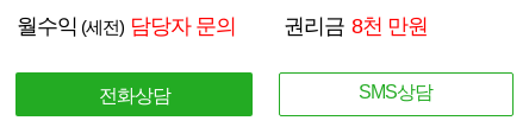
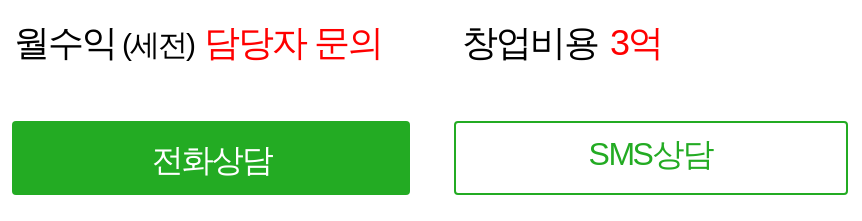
- 권리금 8천 만원
+ 창업비용 3억
